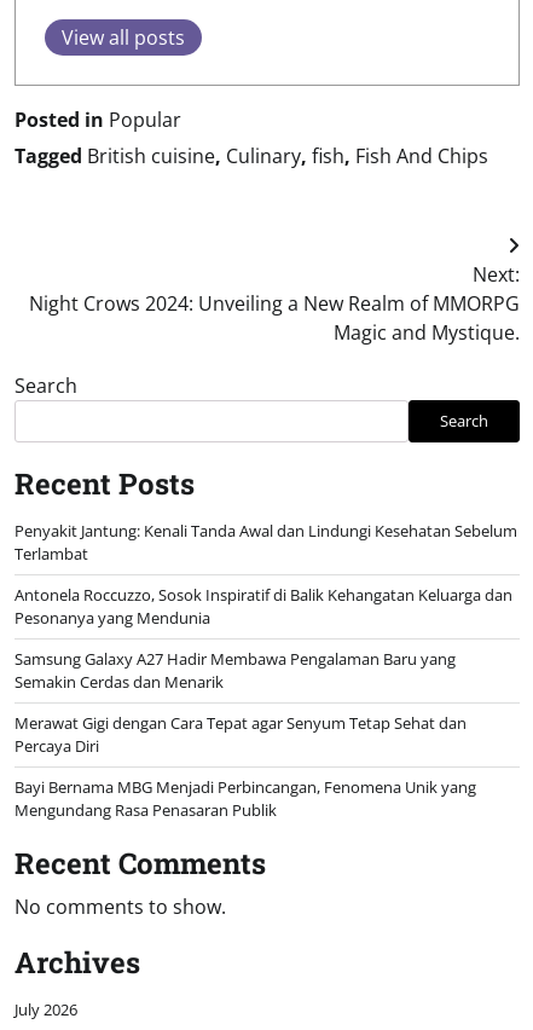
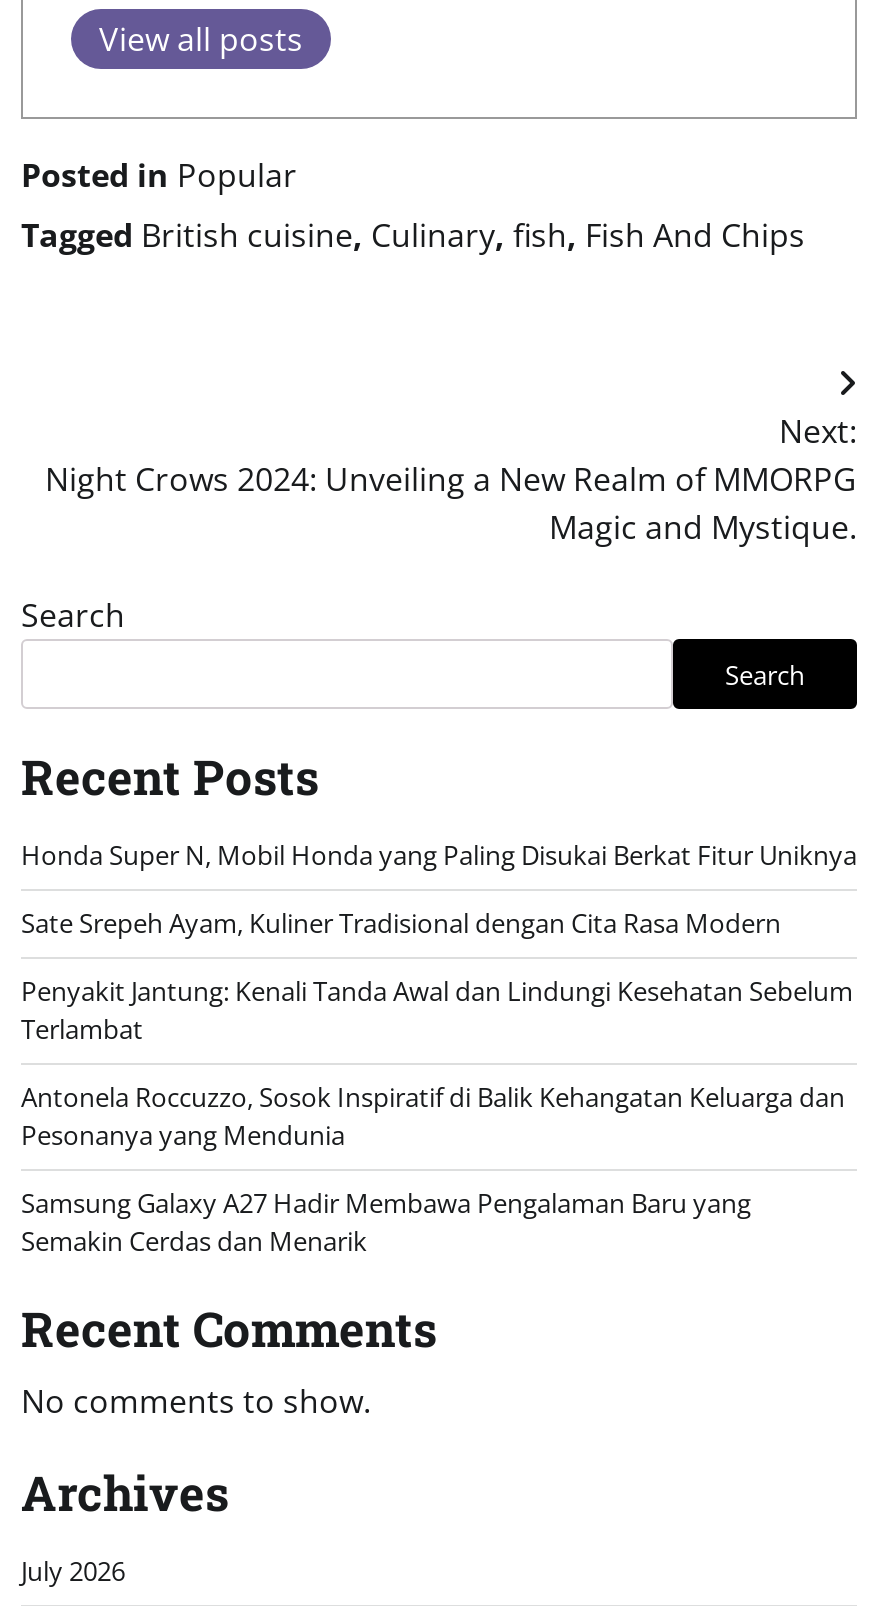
+ Honda Super N, Mobil Honda yang Paling Disukai Berkat Fitur Uniknya
+ Sate Srepeh Ayam, Kuliner Tradisional dengan Cita Rasa Modern

moved down: Penyakit Jantung: Kenali Tanda Awal dan Lindungi Kesehatan Sebelum | Terlambat | Antonela Roccuzzo, Sosok Inspiratif di Balik Kehangatan Keluarga dan | Pesonanya yang Mendunia | Samsung Galaxy A27 Hadir Membawa Pengalaman Baru yang | Semakin Cerdas dan Menarik

- Merawat Gigi dengan Cara Tepat agar Senyum Tetap Sehat dan
- Percaya Diri
- Bayi Bernama MBG Menjadi Perbincangan, Fenomena Unik yang
- Mengundang Rasa Penasaran Publik
